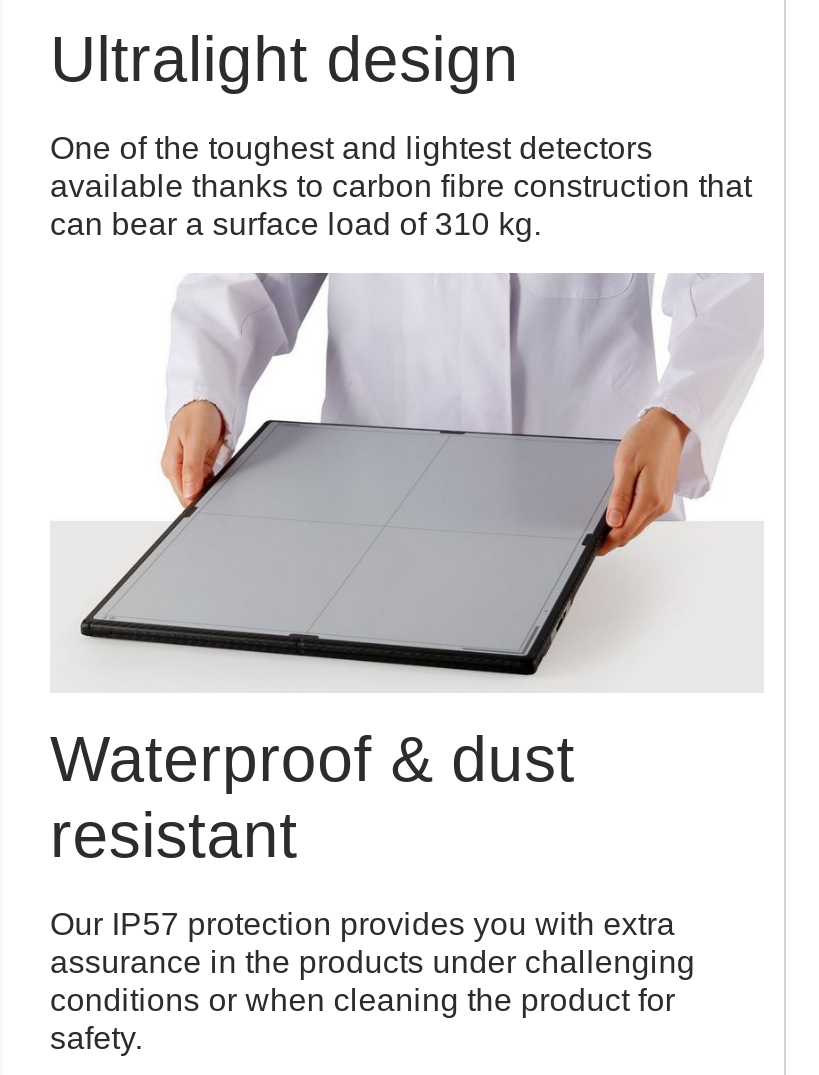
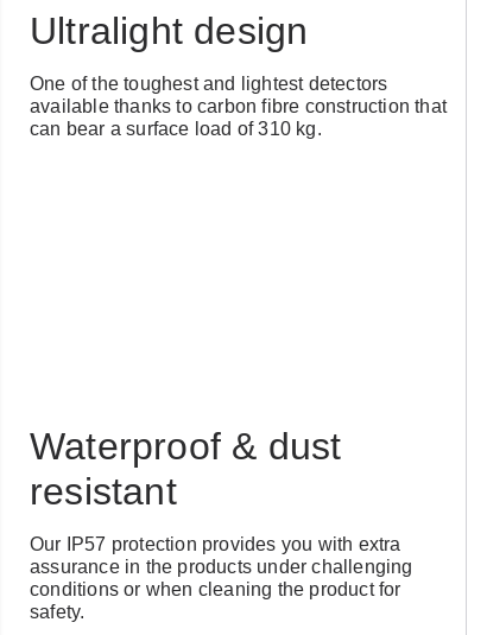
- [image]
